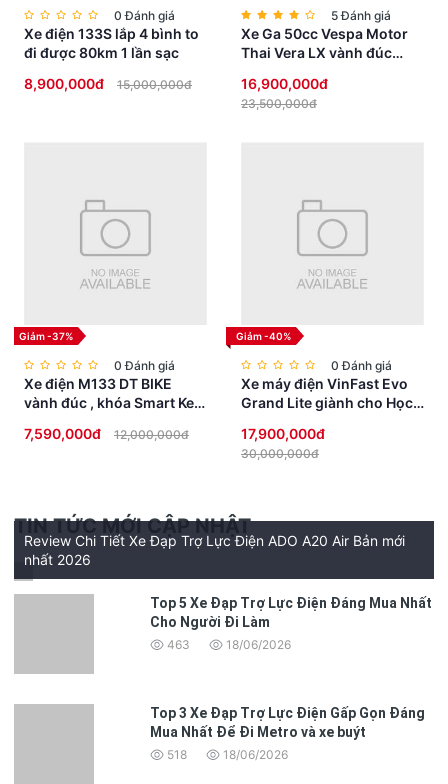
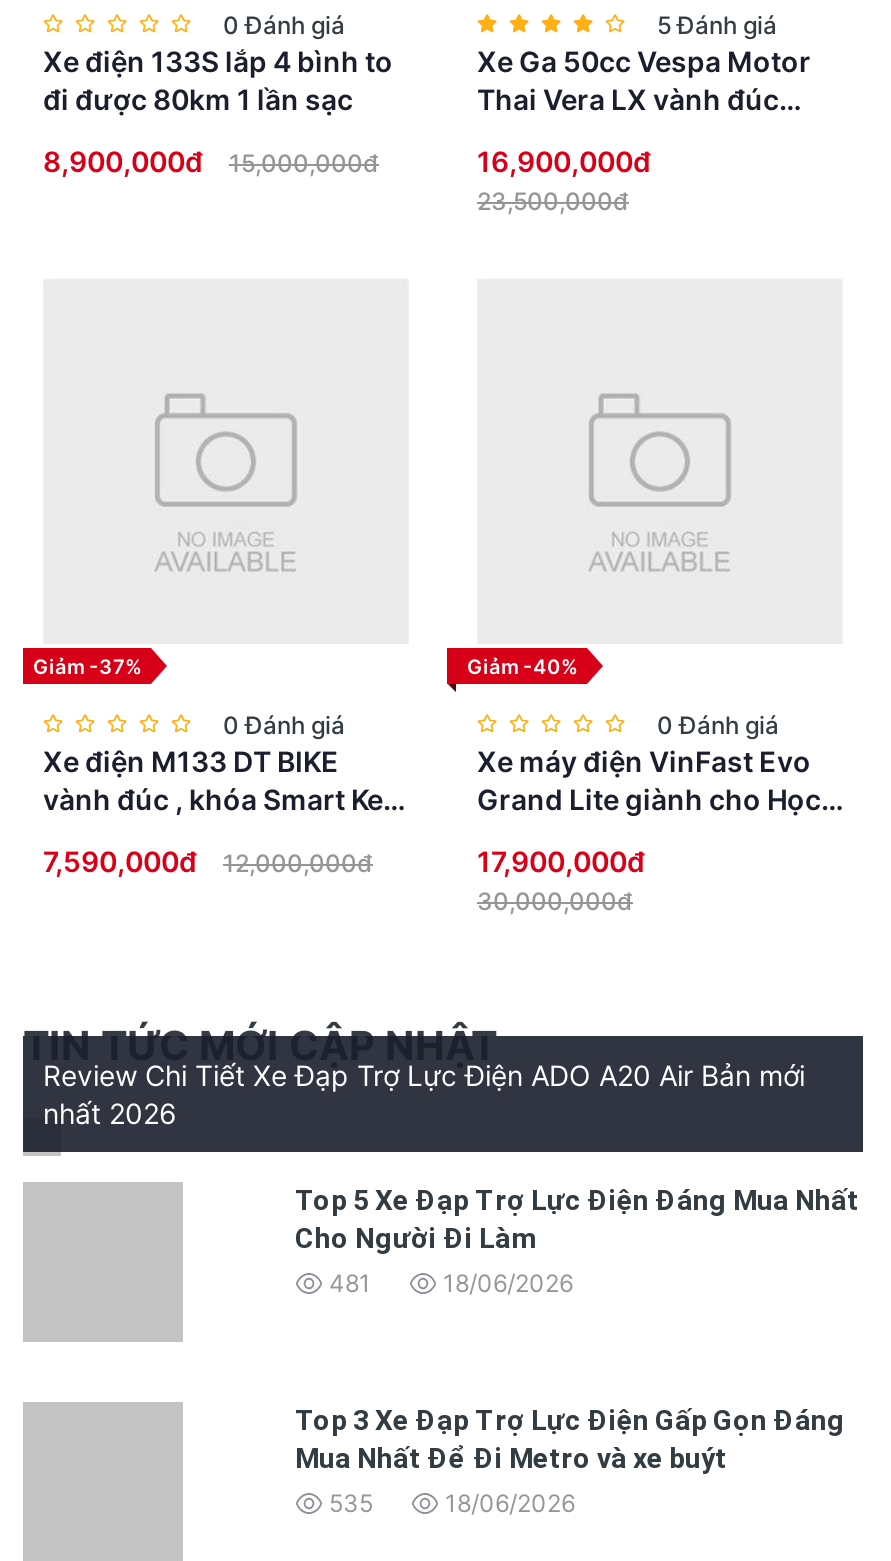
- 463
+ 481

- 518
+ 535
